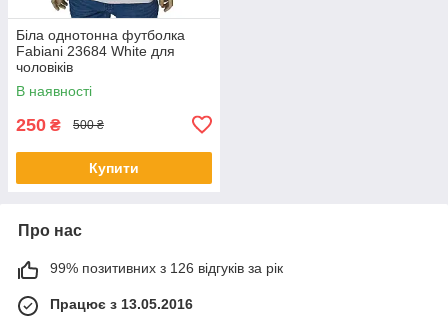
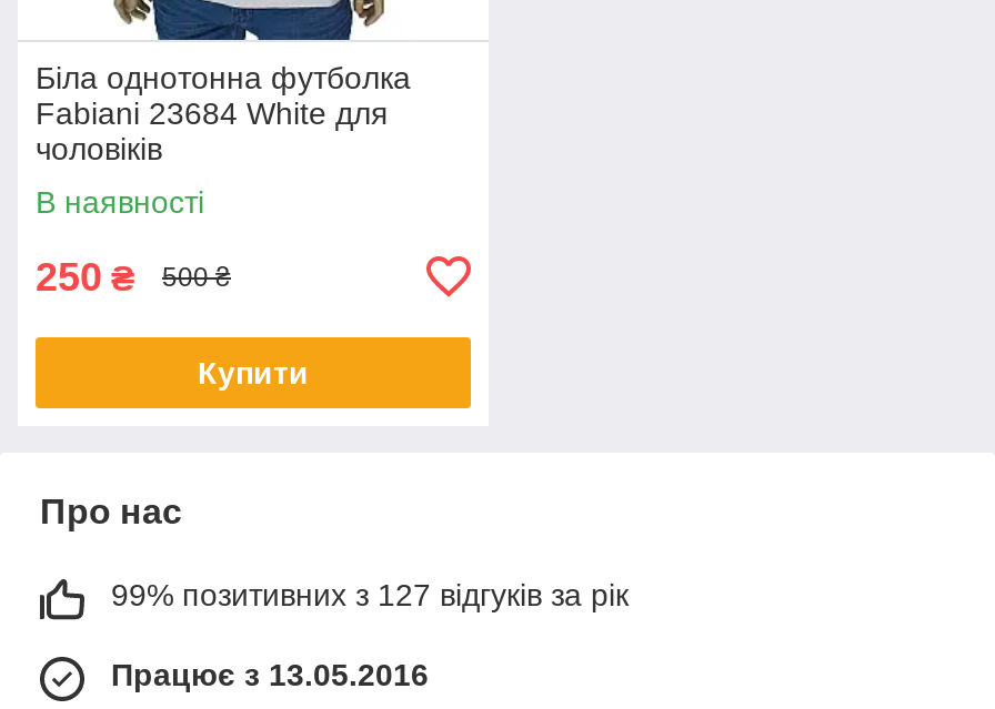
- 99% позитивних з 126 відгуків за рік
+ 99% позитивних з 127 відгуків за рік
